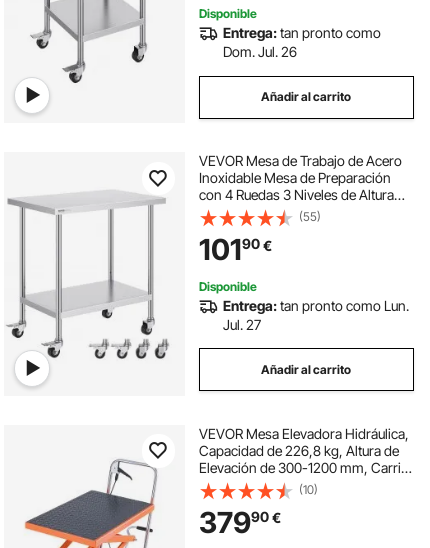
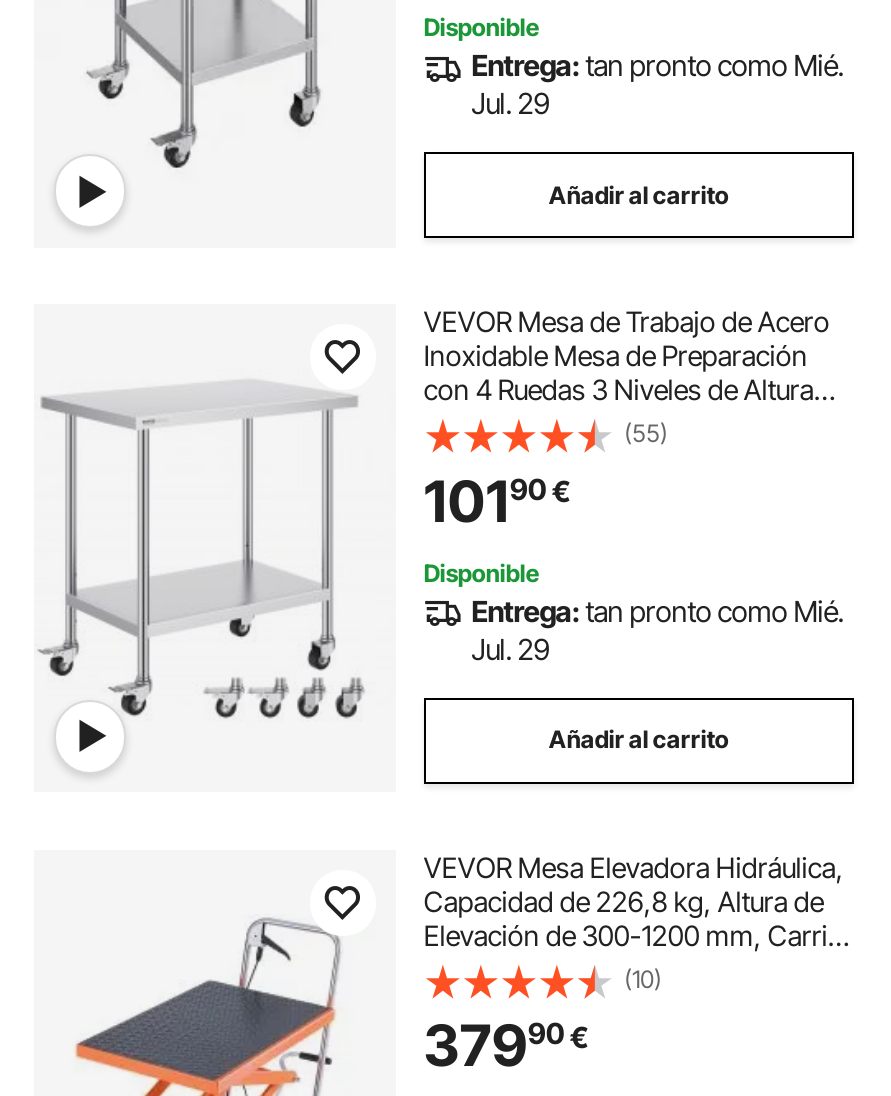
- Entrega: tan pronto como
- Dom. Jul. 26
+ Entrega: tan pronto como Mié.
+ Jul. 29

- Entrega: tan pronto como Lun.
+ Entrega: tan pronto como Mié.

- Jul. 27
+ Jul. 29
